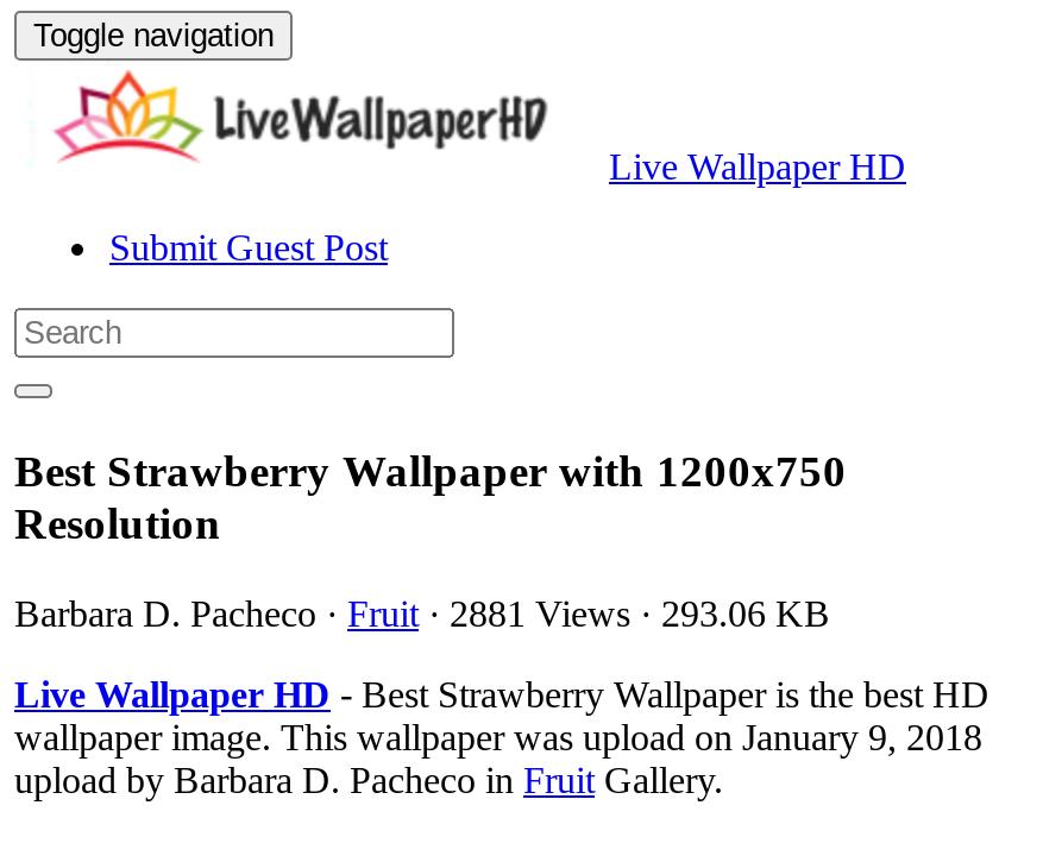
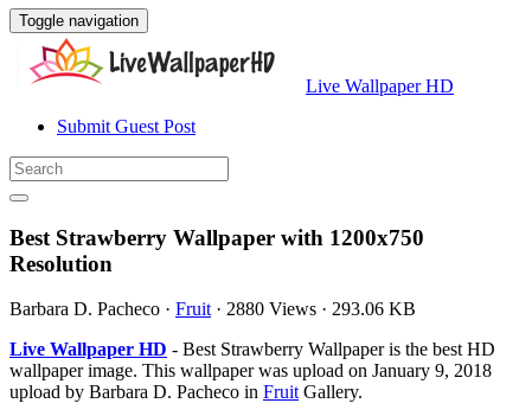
- Barbara D. Pacheco · Fruit · 2881 Views · 293.06 KB
+ Barbara D. Pacheco · Fruit · 2880 Views · 293.06 KB
